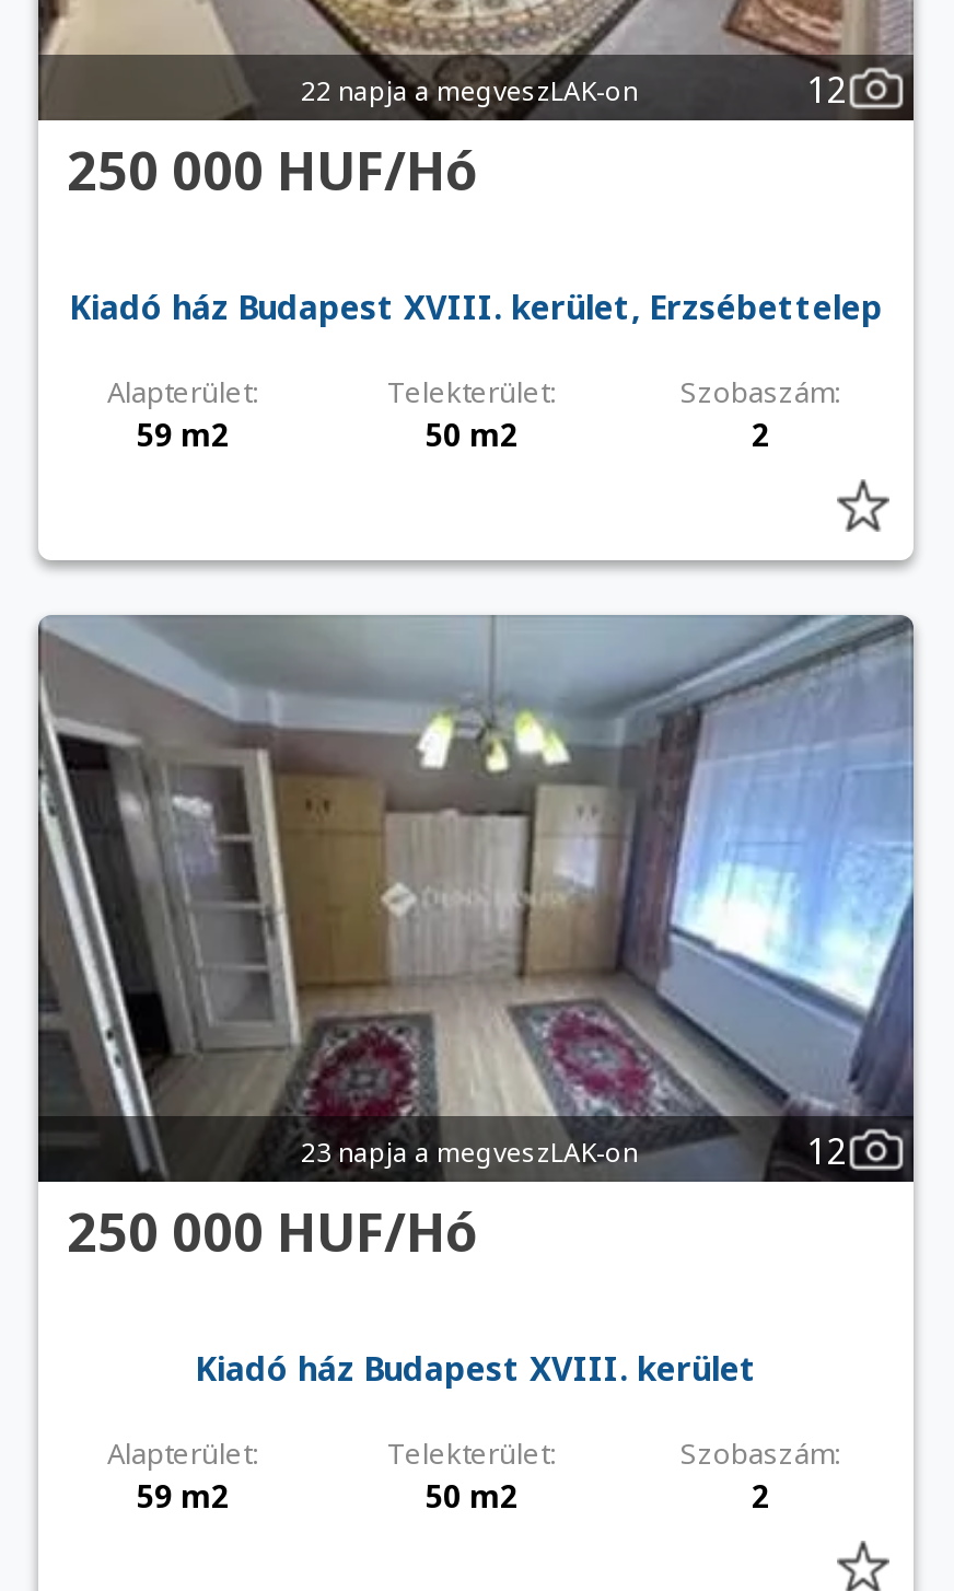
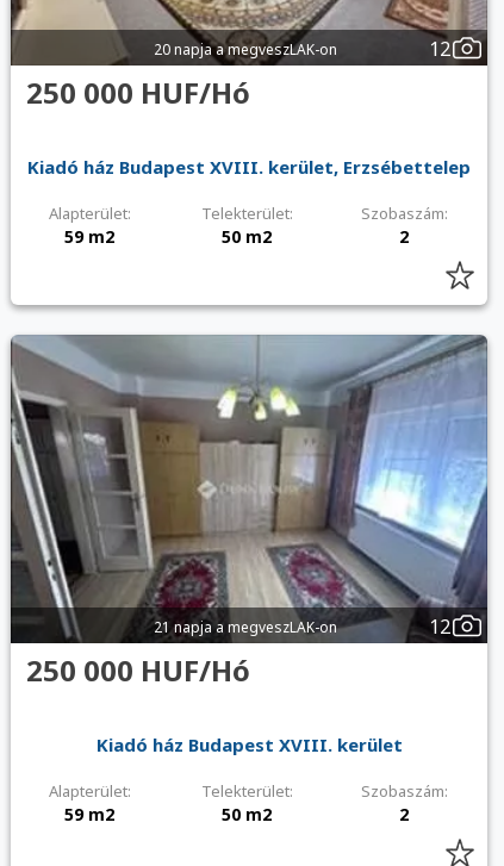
- 22 napja a megveszLAK-on
+ 20 napja a megveszLAK-on

- 23 napja a megveszLAK-on
+ 21 napja a megveszLAK-on
